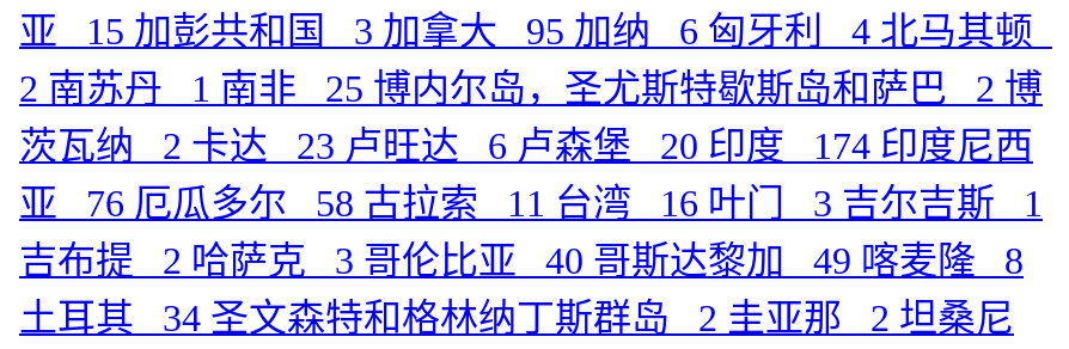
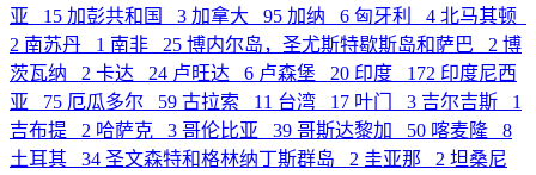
- 茨瓦纳2 卡达23 卢旺达6 卢森堡20 印度174 印度尼西
+ 茨瓦纳2 卡达24 卢旺达6 卢森堡20 印度172 印度尼西

- 亚76 厄瓜多尔58 古拉索11 台湾16 叶门3 吉尔吉斯1
+ 亚75 厄瓜多尔59 古拉索11 台湾17 叶门3 吉尔吉斯1

- 吉布提2 哈萨克3 哥伦比亚40 哥斯达黎加49 喀麦隆8
+ 吉布提2 哈萨克3 哥伦比亚39 哥斯达黎加50 喀麦隆8
